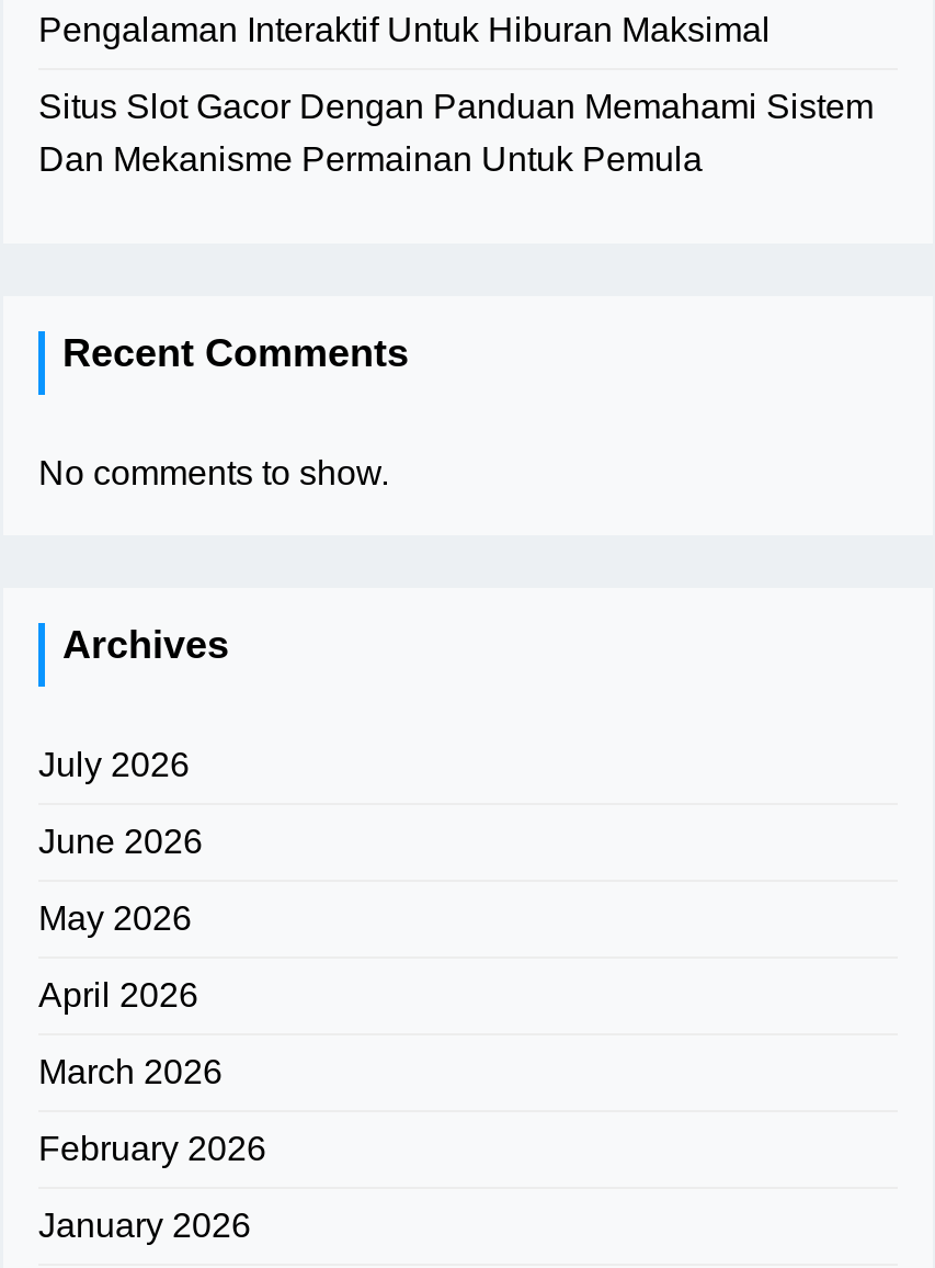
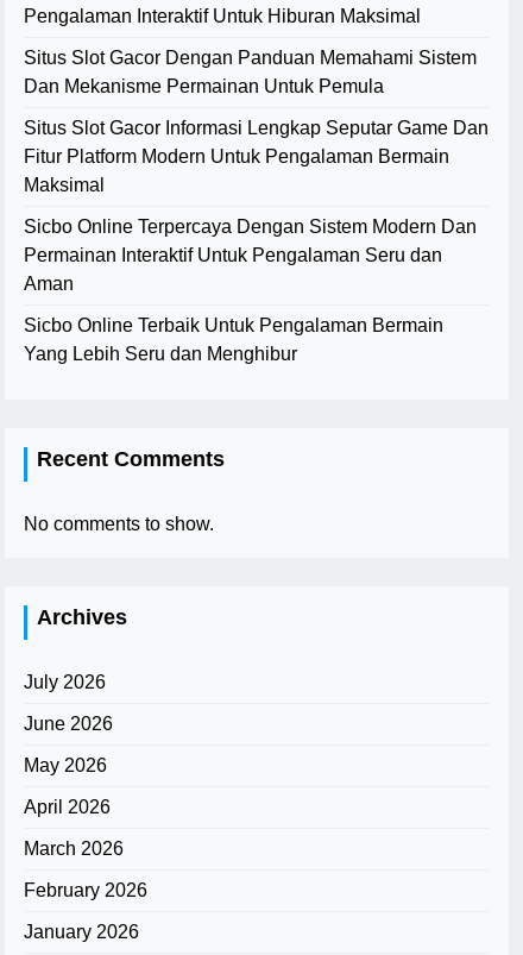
+ Situs Slot Gacor Informasi Lengkap Seputar Game Dan
+ Fitur Platform Modern Untuk Pengalaman Bermain
+ Maksimal
+ Sicbo Online Terpercaya Dengan Sistem Modern Dan
+ Permainan Interaktif Untuk Pengalaman Seru dan
+ Aman
+ Sicbo Online Terbaik Untuk Pengalaman Bermain
+ Yang Lebih Seru dan Menghibur
